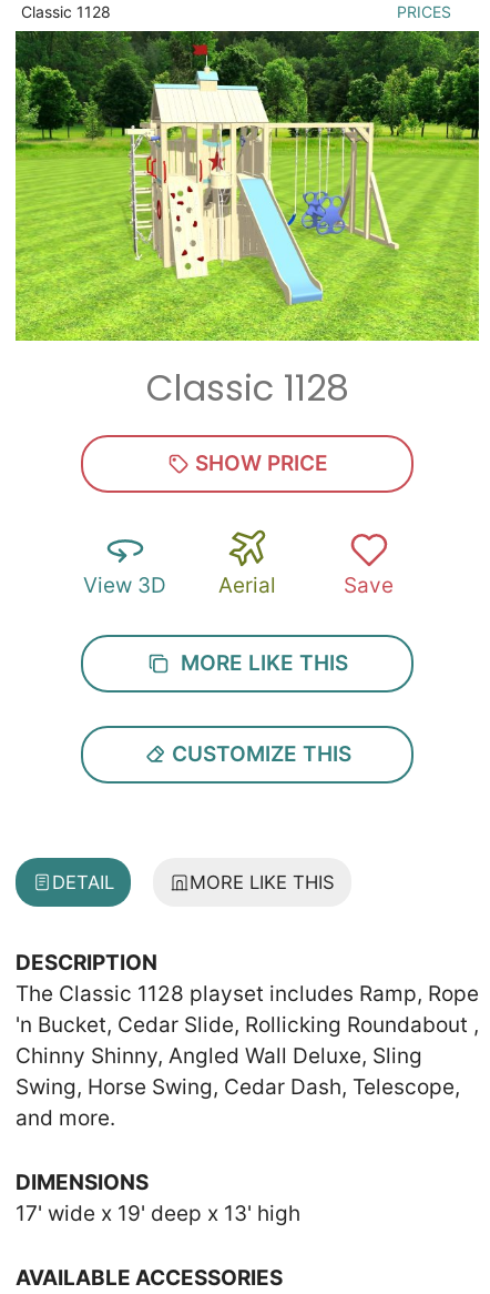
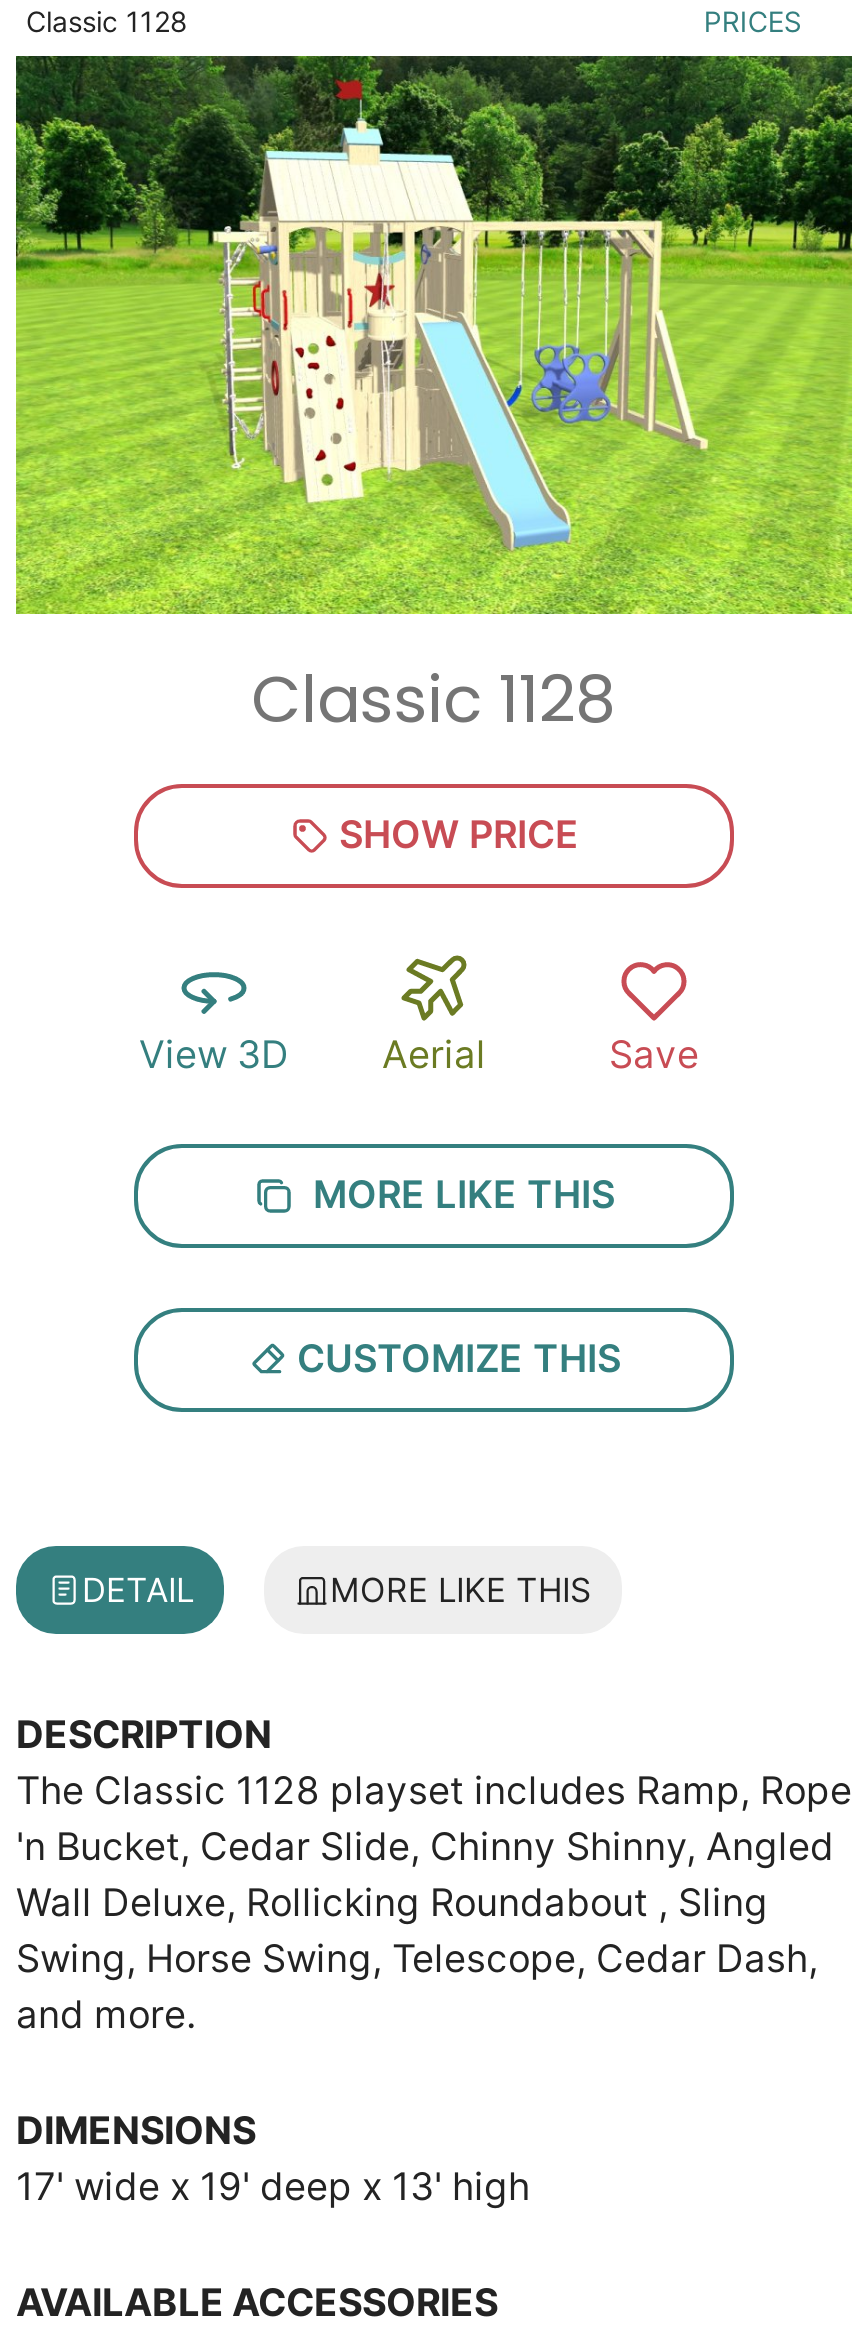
- 'n Bucket, Cedar Slide, Rollicking Roundabout ,
+ 'n Bucket, Cedar Slide, Chinny Shinny, Angled

- Chinny Shinny, Angled Wall Deluxe, Sling
+ Wall Deluxe, Rollicking Roundabout , Sling

- Swing, Horse Swing, Cedar Dash, Telescope,
+ Swing, Horse Swing, Telescope, Cedar Dash,
